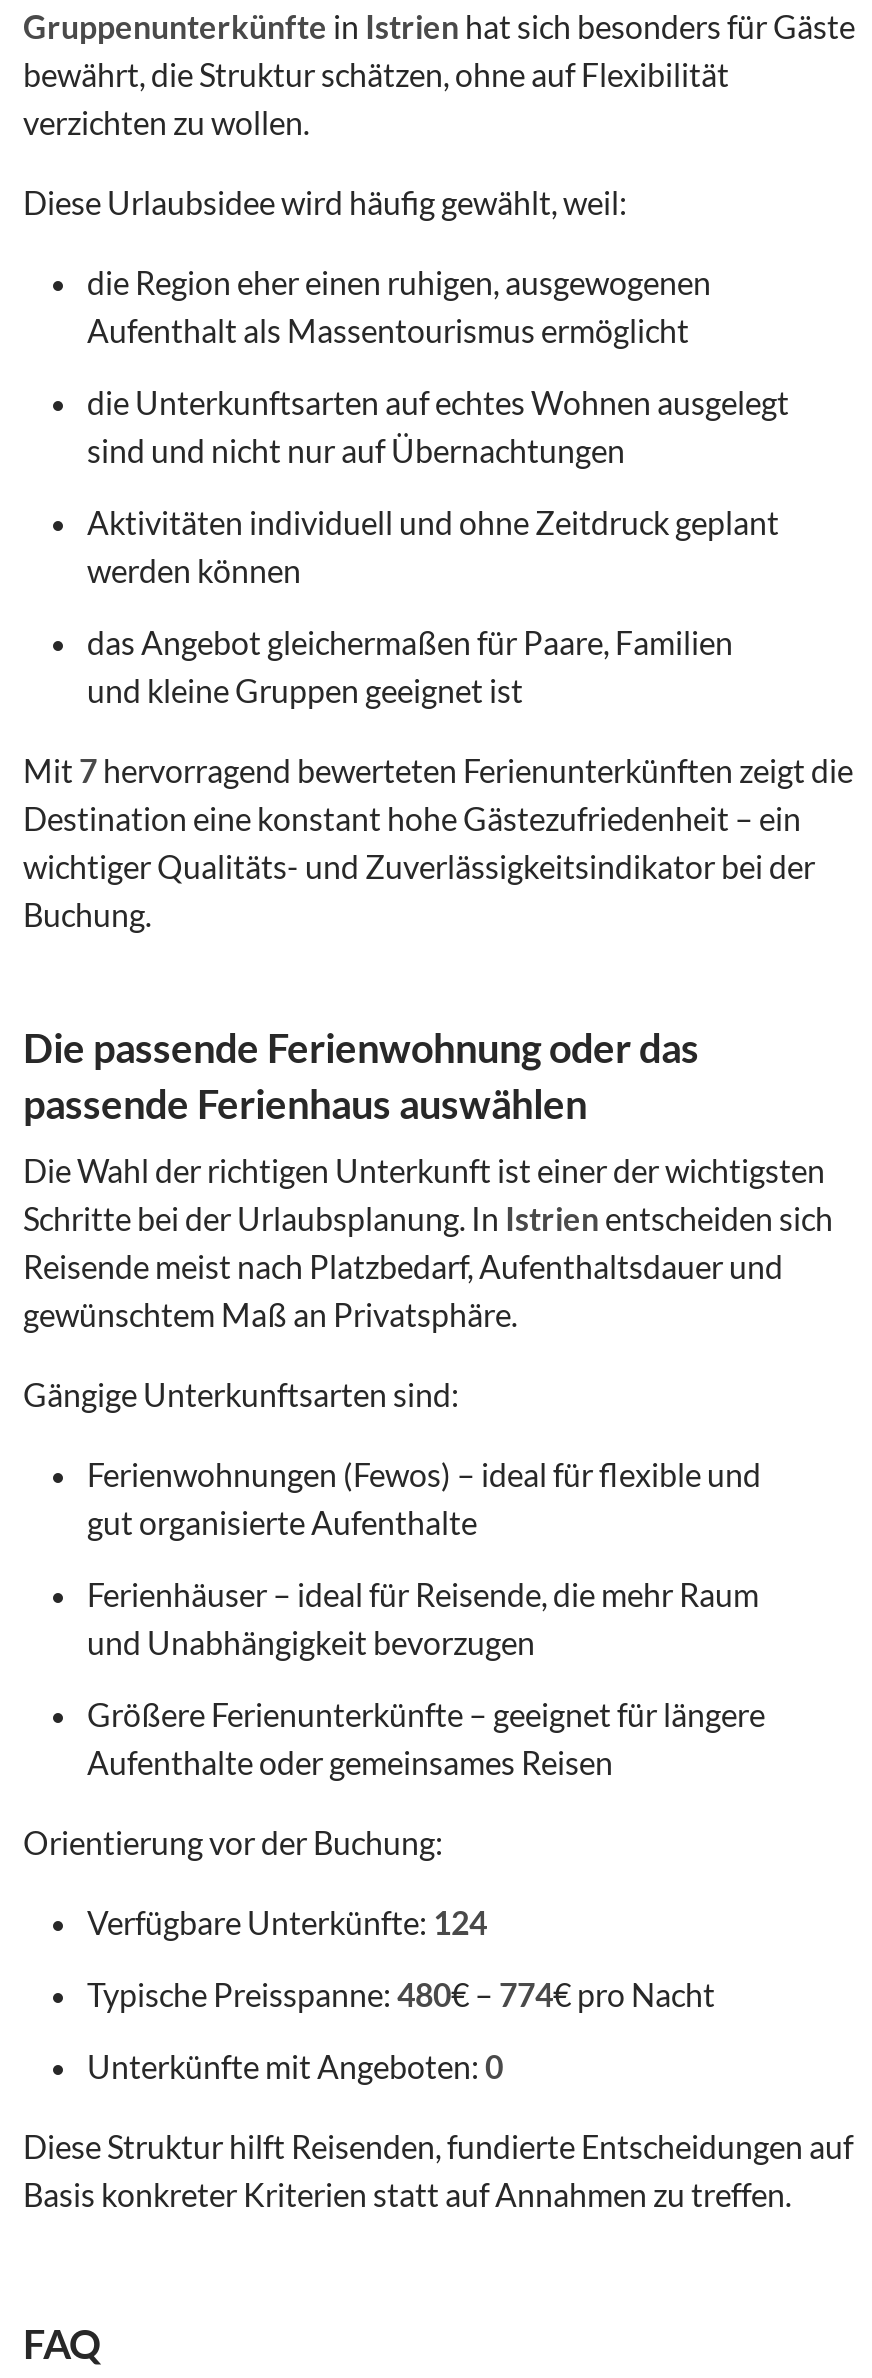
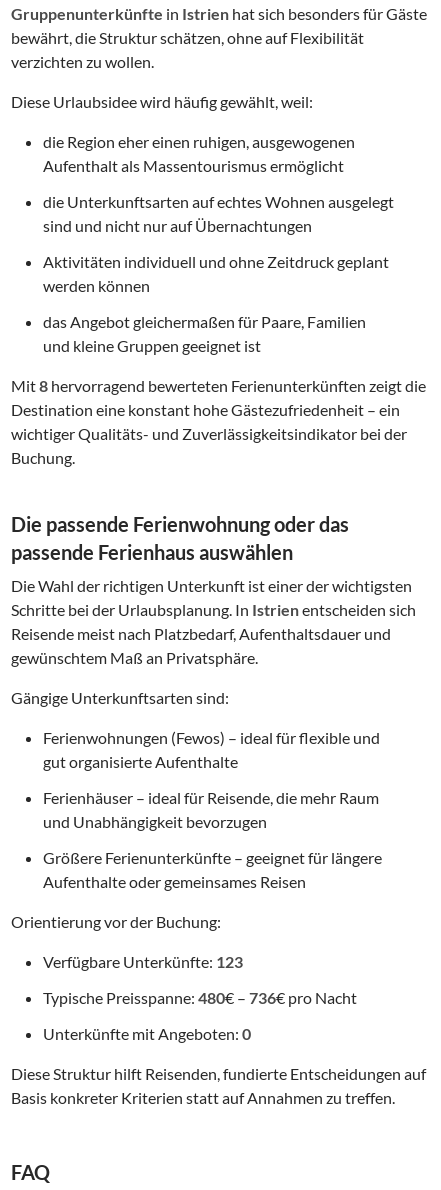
- Mit 7 hervorragend bewerteten Ferienunterkünften zeigt die
+ Mit 8 hervorragend bewerteten Ferienunterkünften zeigt die

- Verfügbare Unterkünfte: 124
+ Verfügbare Unterkünfte: 123

- Typische Preisspanne: 480€ – 774€ pro Nacht
+ Typische Preisspanne: 480€ – 736€ pro Nacht
